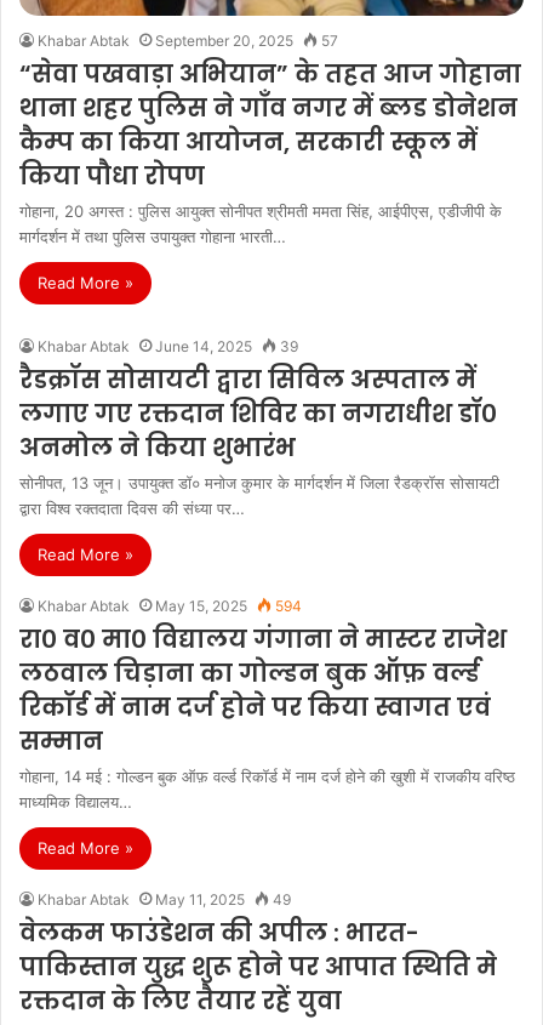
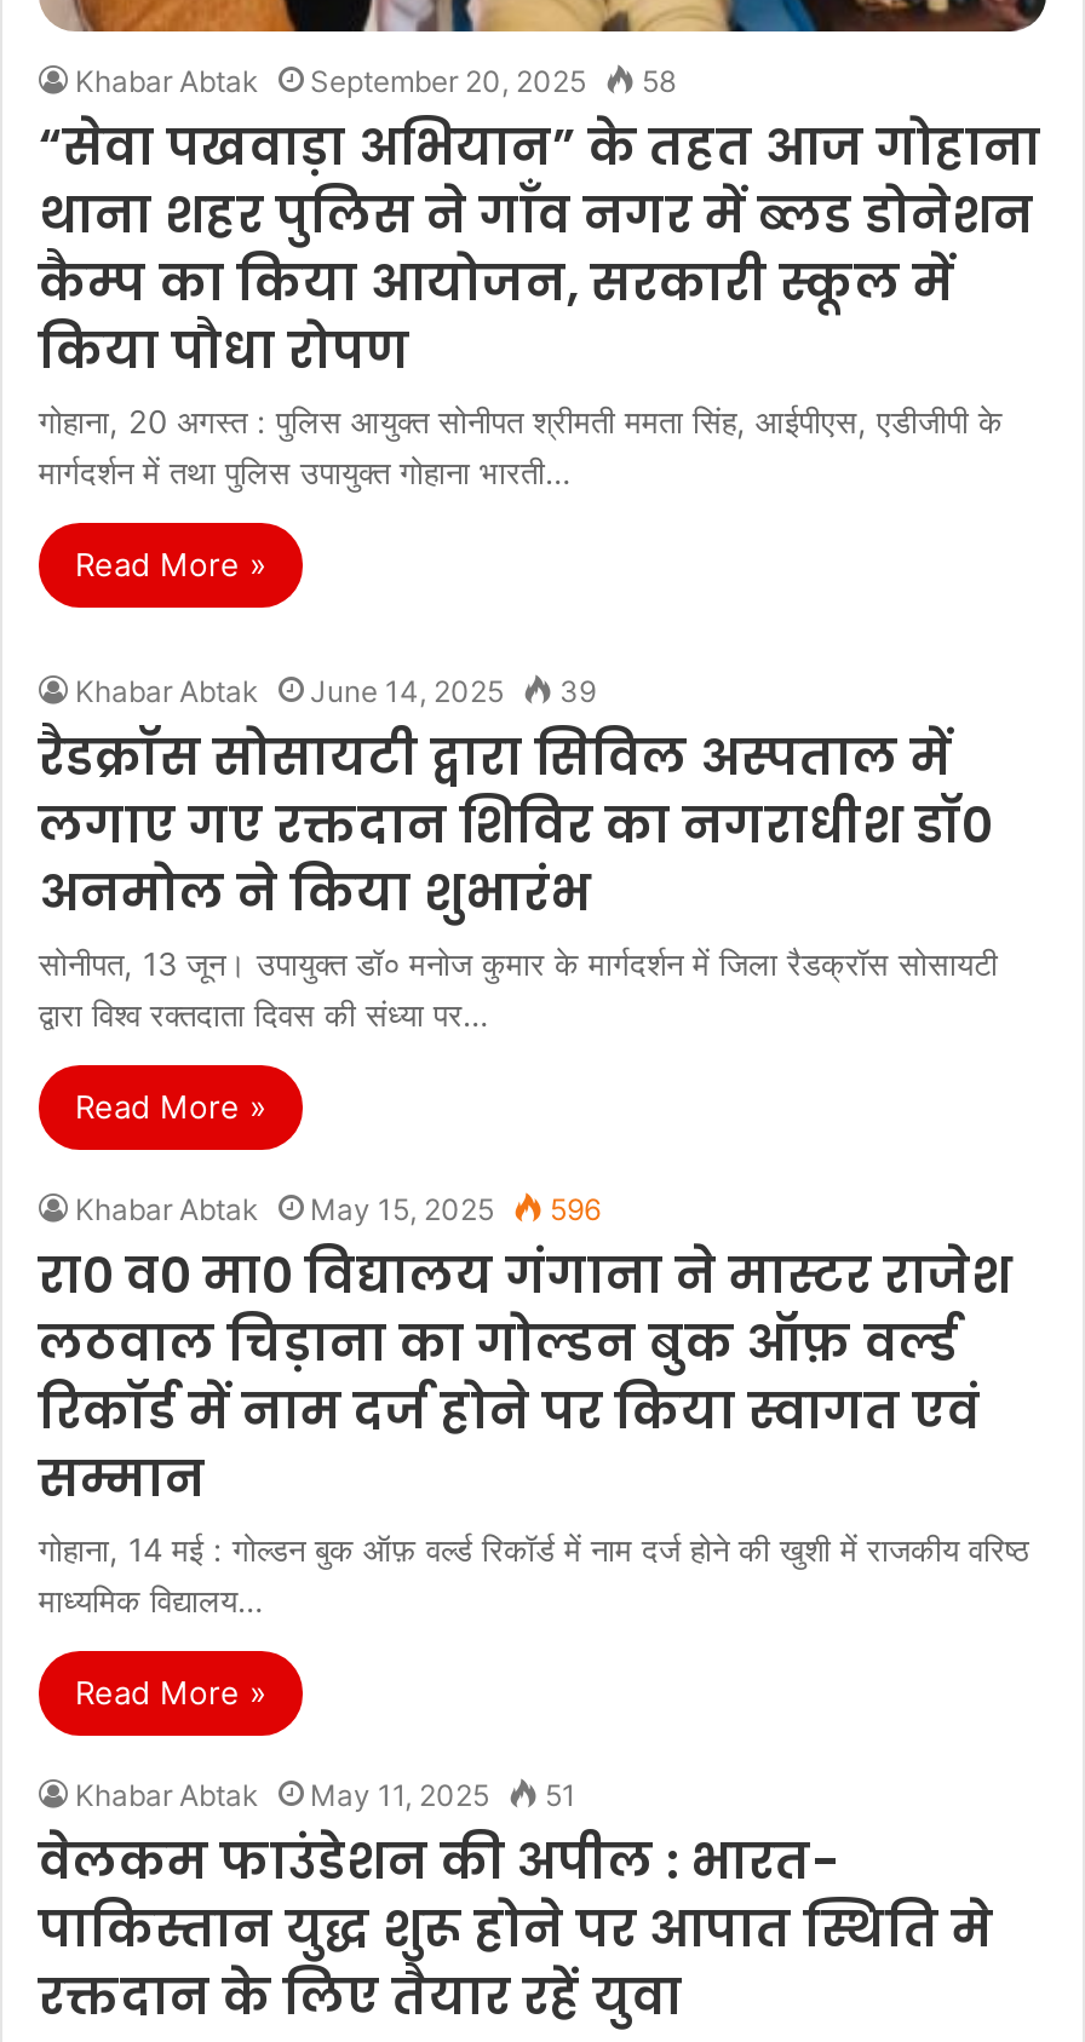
- Khabar Abtak September 20, 2025 57
+ Khabar Abtak September 20, 2025 58

- Khabar Abtak May 15, 2025 594
+ Khabar Abtak May 15, 2025 596

- Khabar Abtak May 11, 2025 49
+ Khabar Abtak May 11, 2025 51
